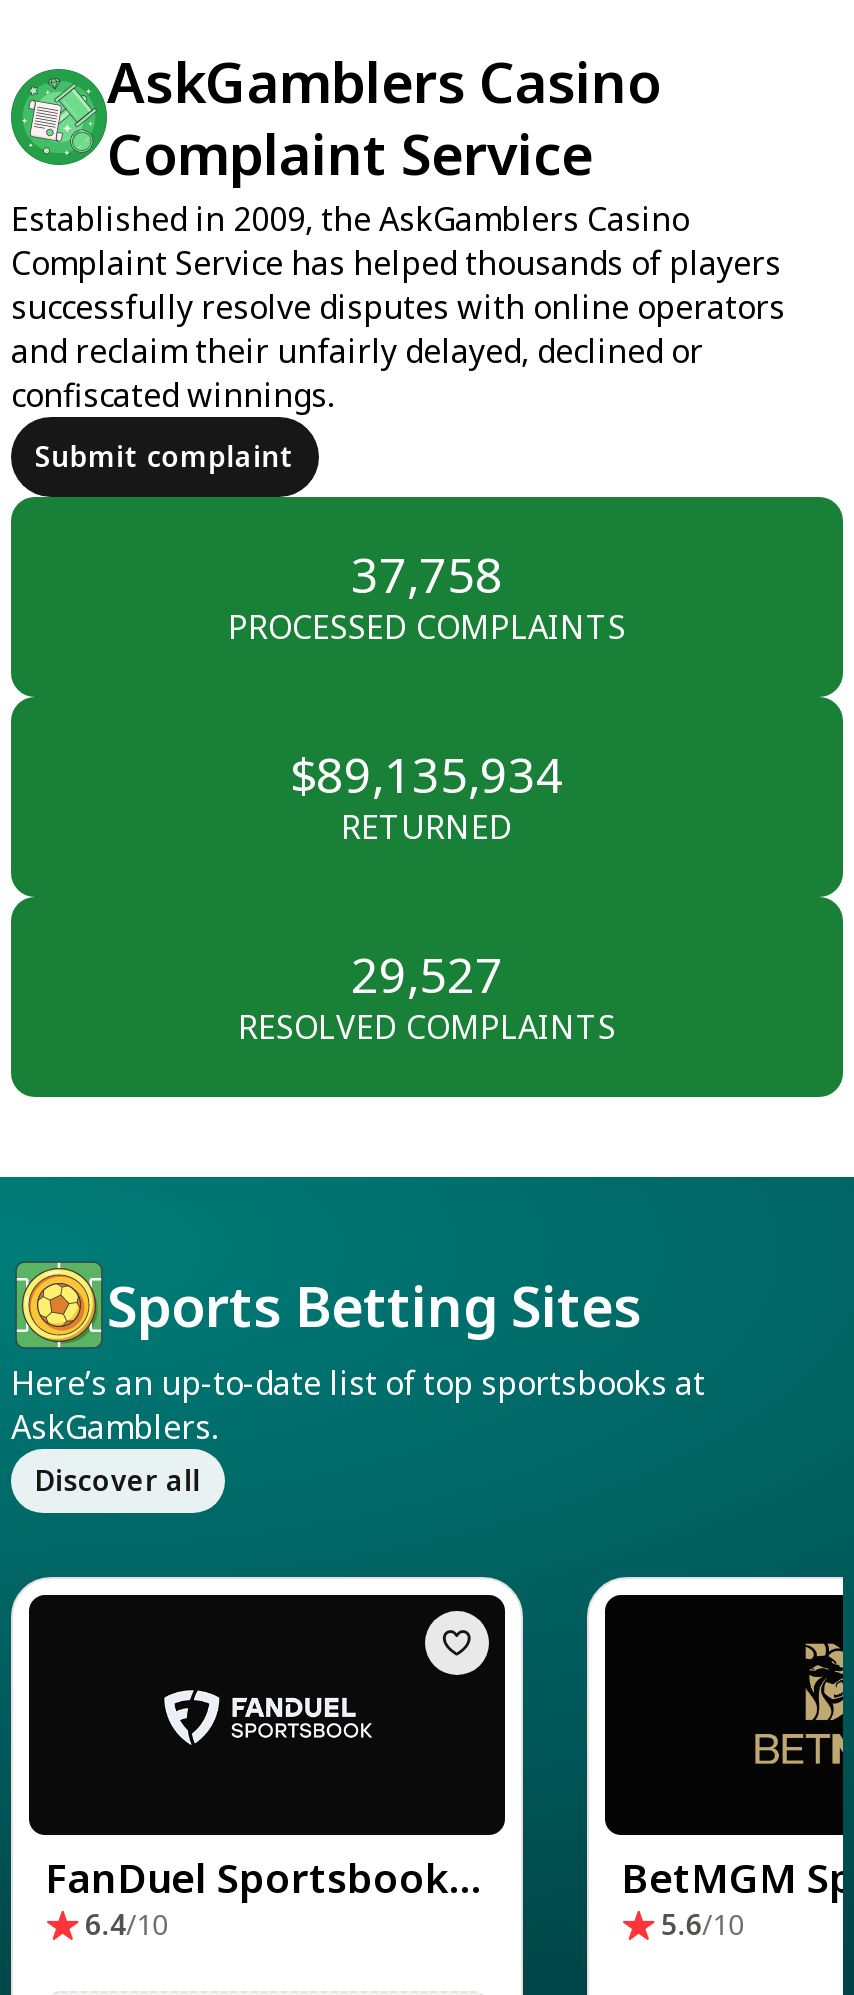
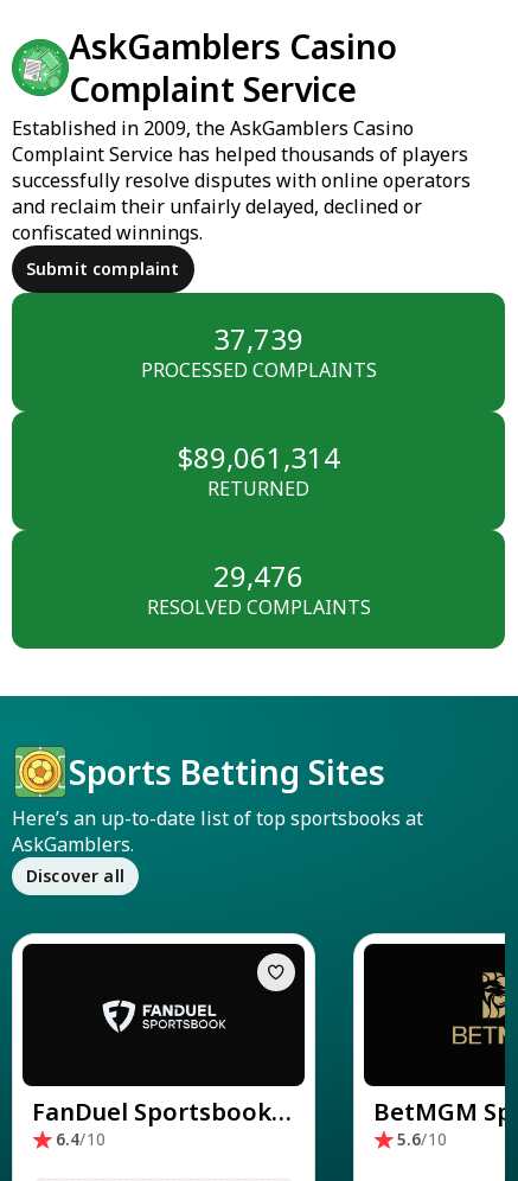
- 37,758
+ 37,739

- $89,135,934
+ $89,061,314

- 29,527
+ 29,476
